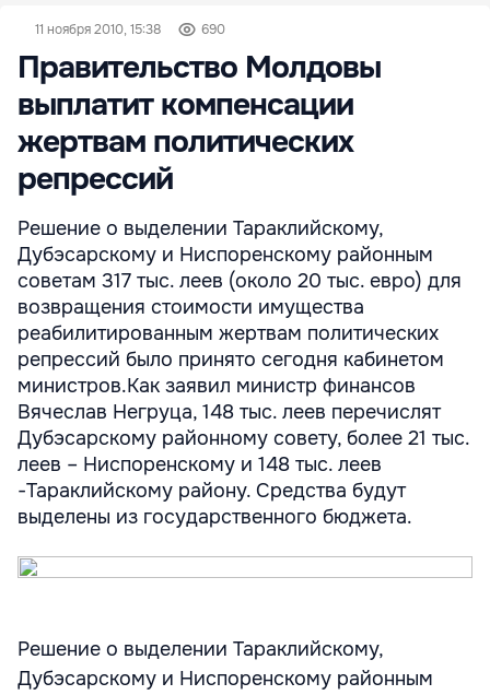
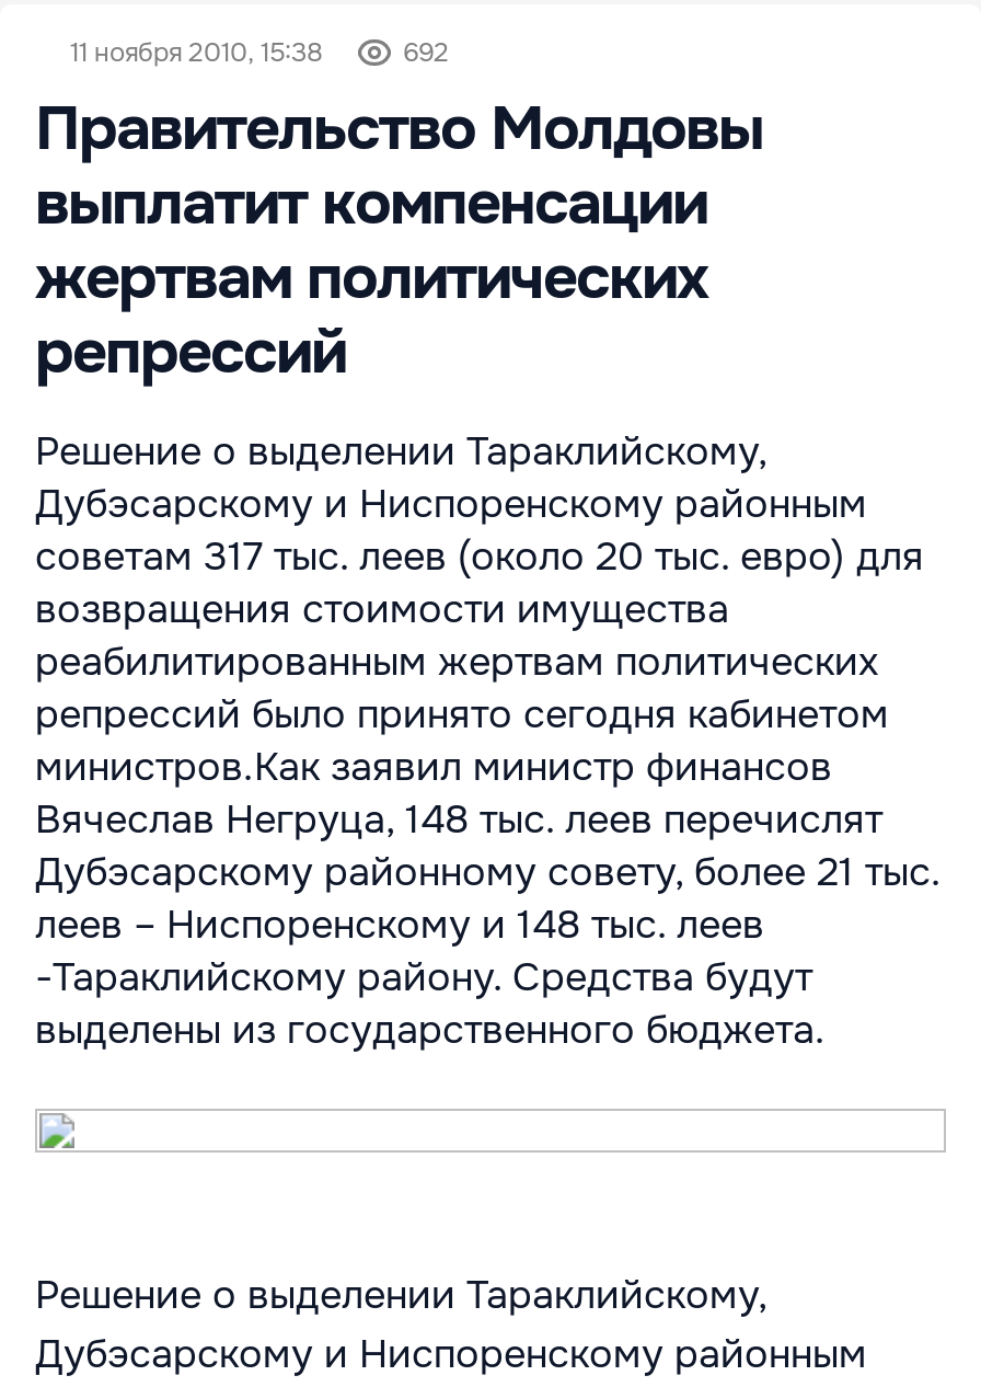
- 690
+ 692
